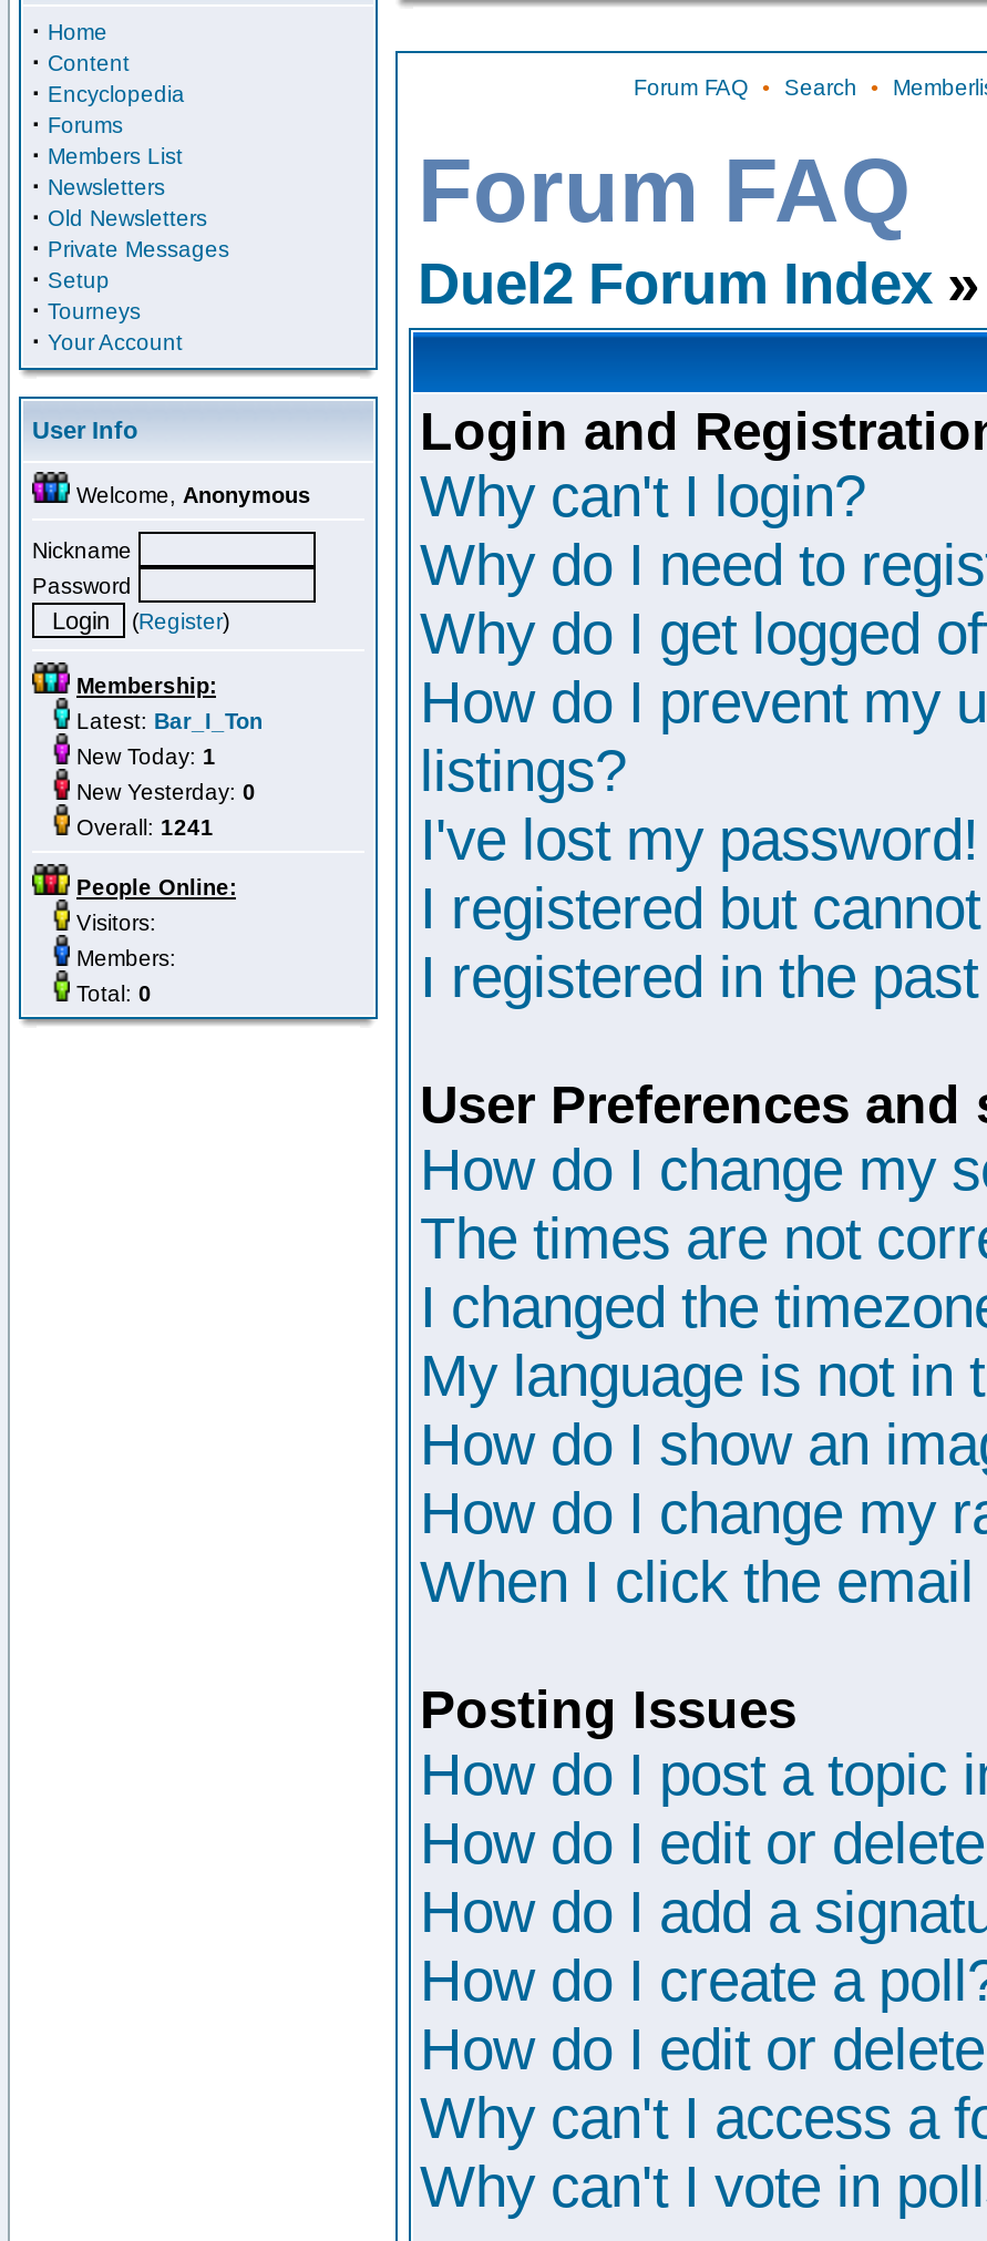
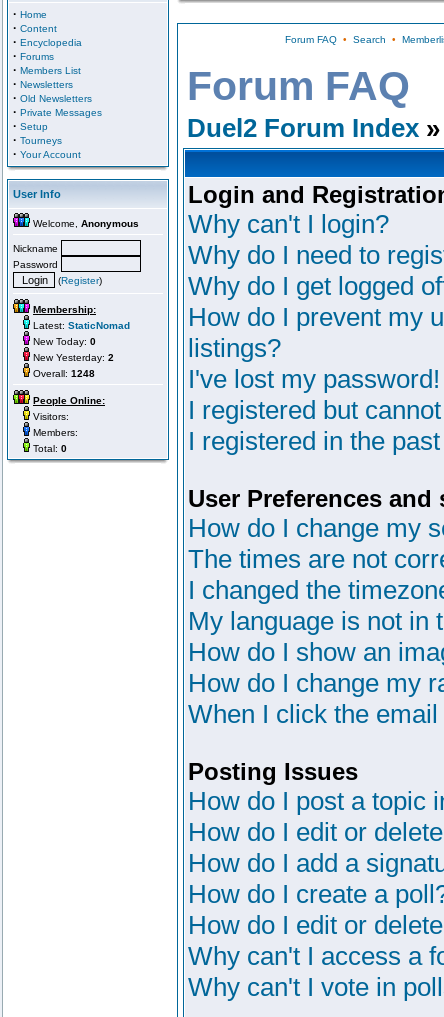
- Latest: Bar_I_Ton
+ Latest: StaticNomad

- New Today: 1
+ New Today: 0

- New Yesterday: 0
+ New Yesterday: 2

- Overall: 1241
+ Overall: 1248
